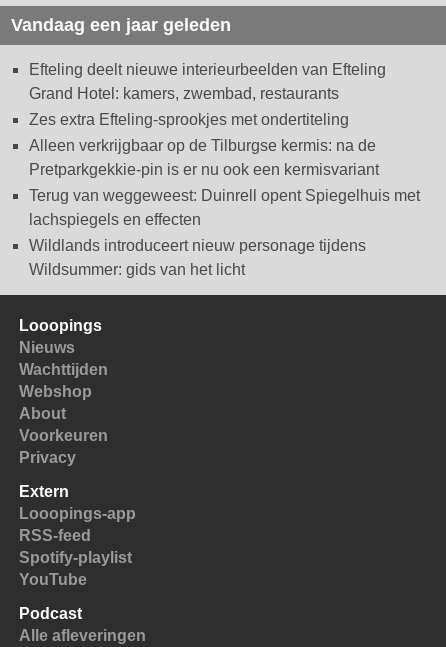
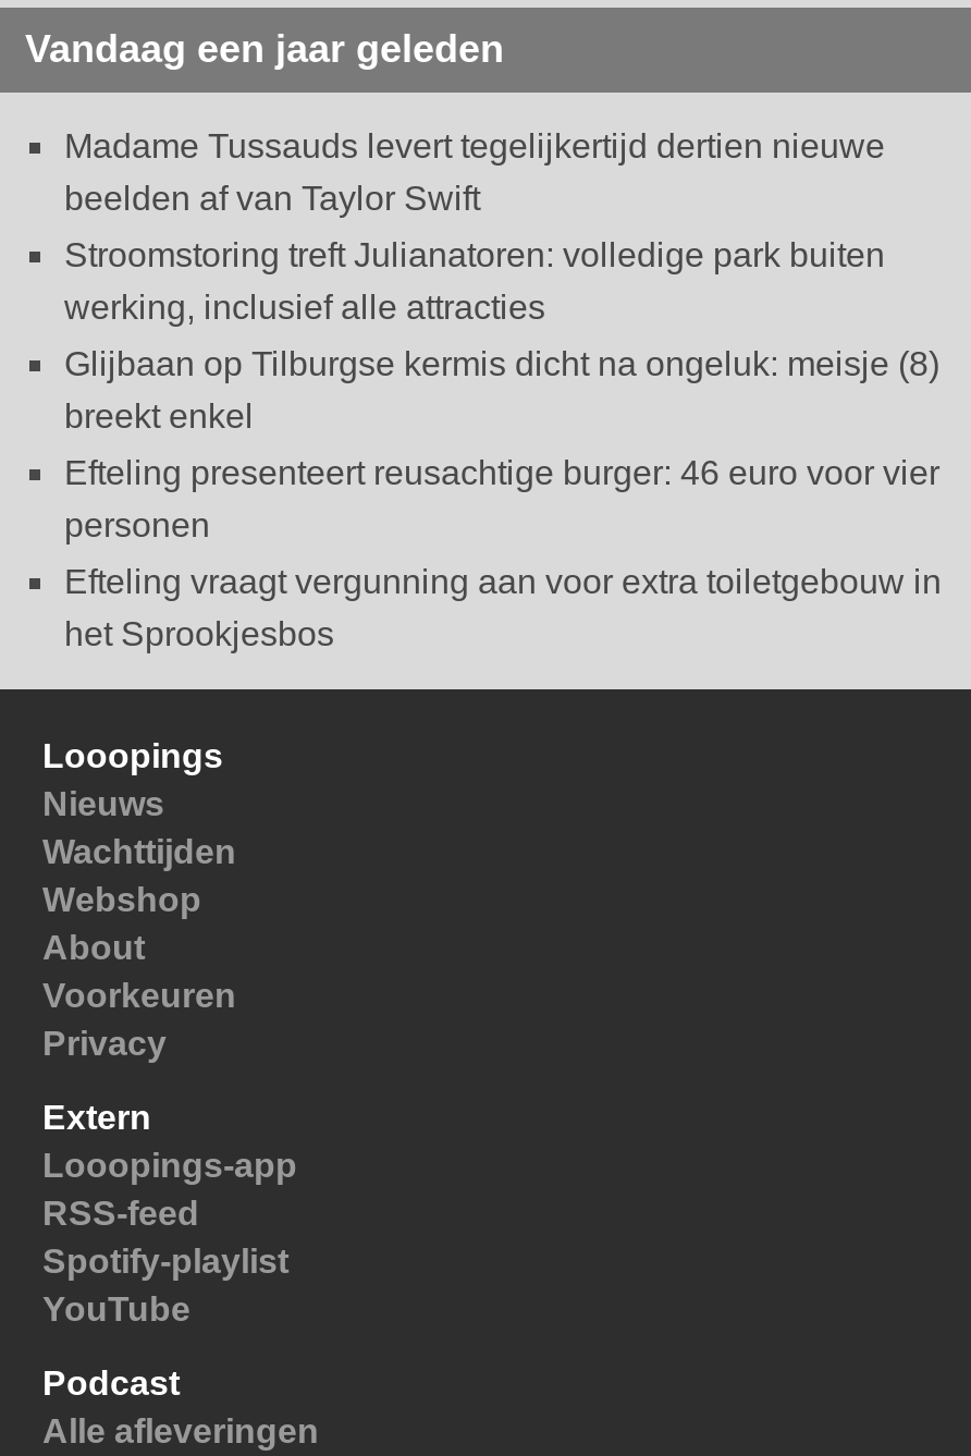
- Efteling deelt nieuwe interieurbeelden van Efteling
- Grand Hotel: kamers, zwembad, restaurants
+ Madame Tussauds levert tegelijkertijd dertien nieuwe
+ beelden af van Taylor Swift

- Zes extra Efteling-sprookjes met ondertiteling
+ Stroomstoring treft Julianatoren: volledige park buiten
+ werking, inclusief alle attracties

- Alleen verkrijgbaar op de Tilburgse kermis: na de
- Pretparkgekkie-pin is er nu ook een kermisvariant
+ Glijbaan op Tilburgse kermis dicht na ongeluk: meisje (8)
+ breekt enkel

- Terug van weggeweest: Duinrell opent Spiegelhuis met
- lachspiegels en effecten
+ Efteling presenteert reusachtige burger: 46 euro voor vier
+ personen

- Wildlands introduceert nieuw personage tijdens
- Wildsummer: gids van het licht
+ Efteling vraagt vergunning aan voor extra toiletgebouw in
+ het Sprookjesbos
